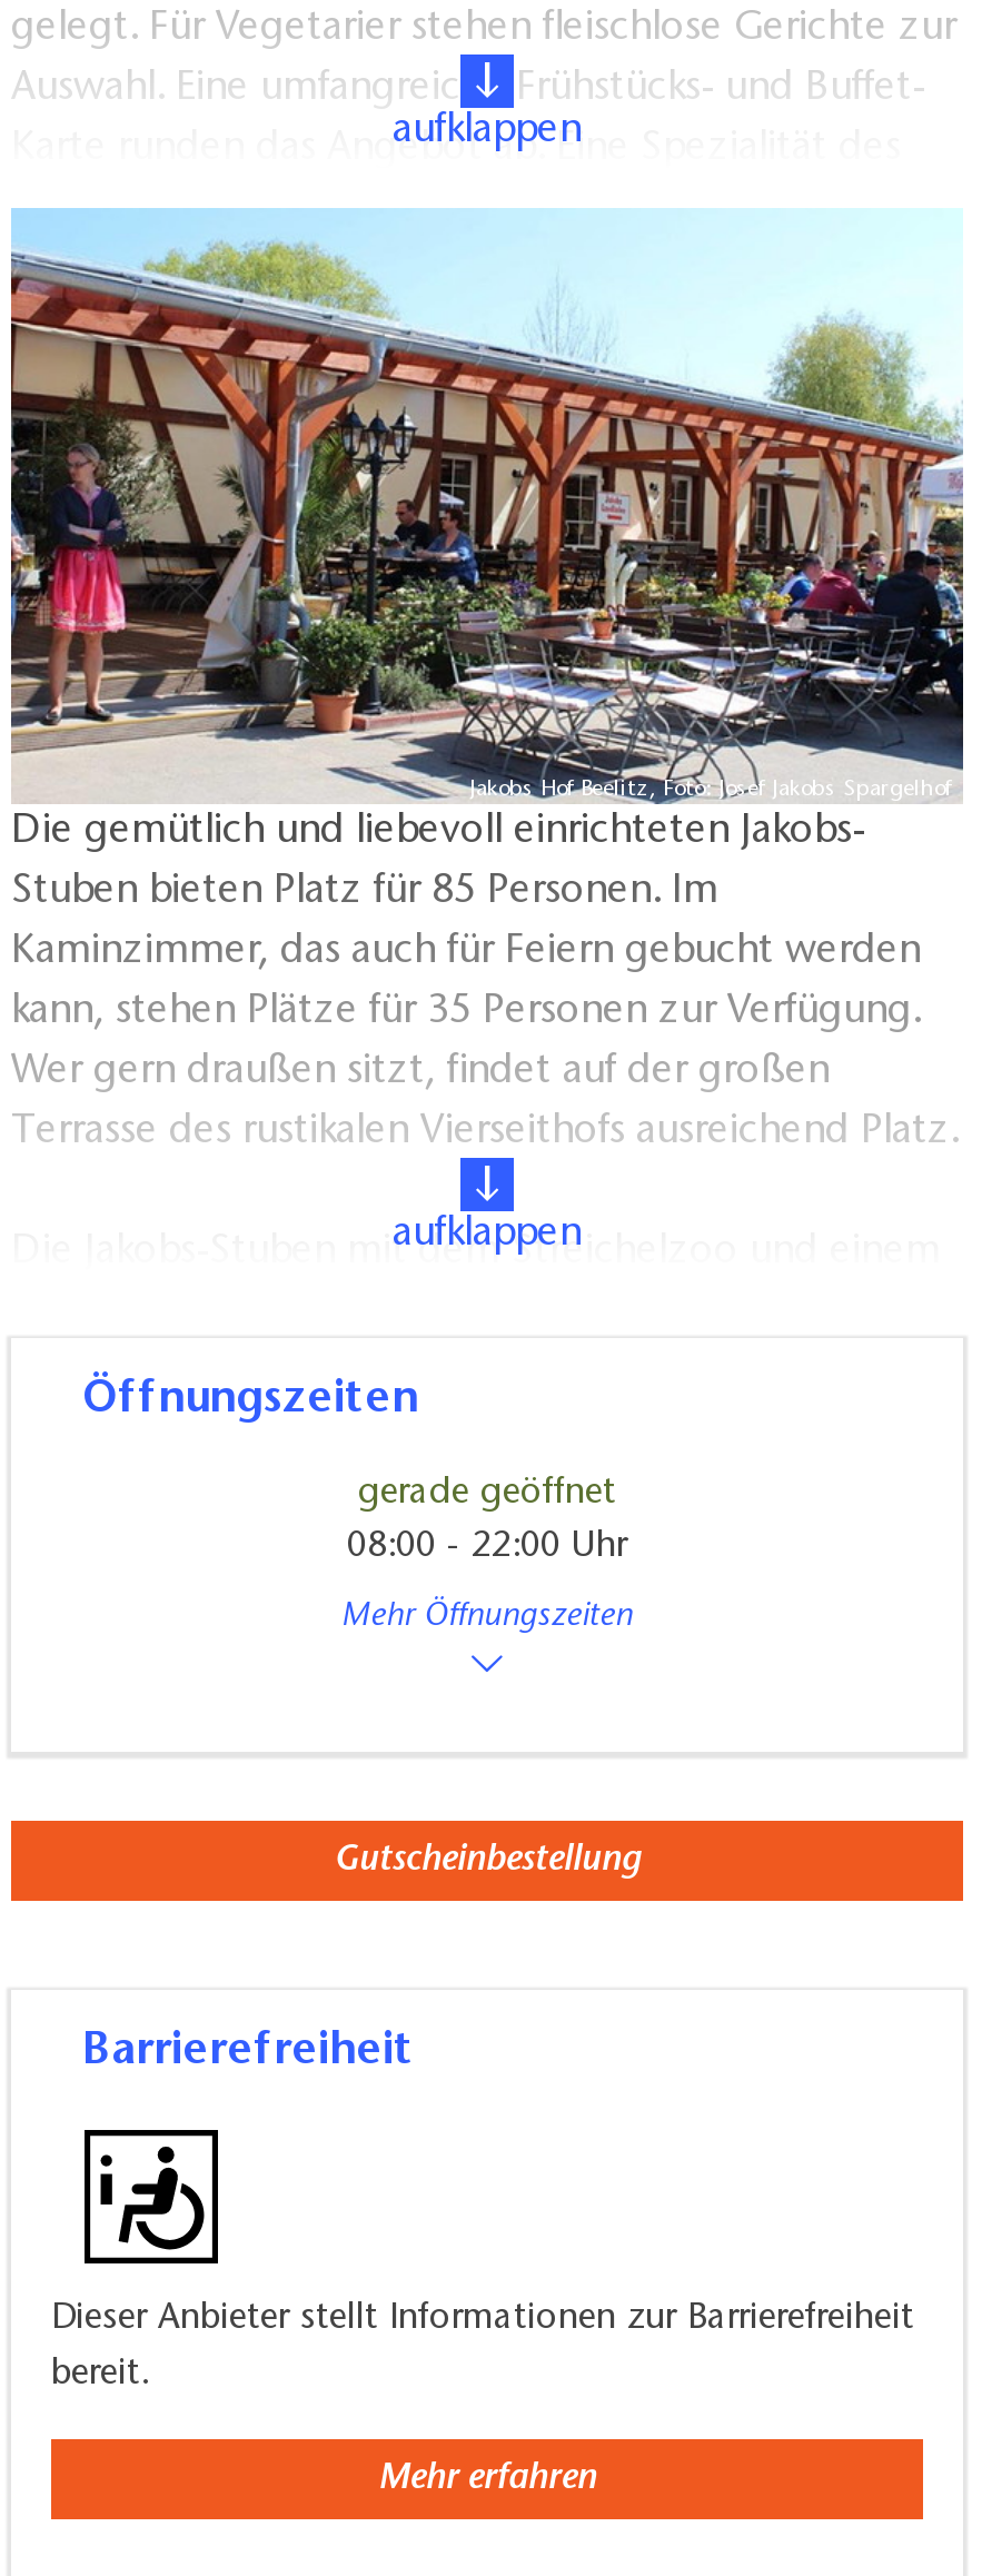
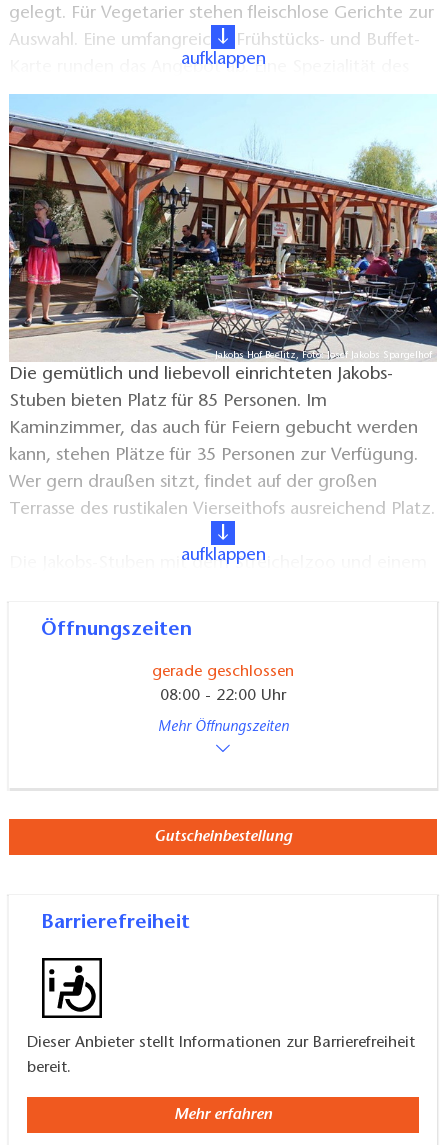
- gerade geöffnet
+ gerade geschlossen
